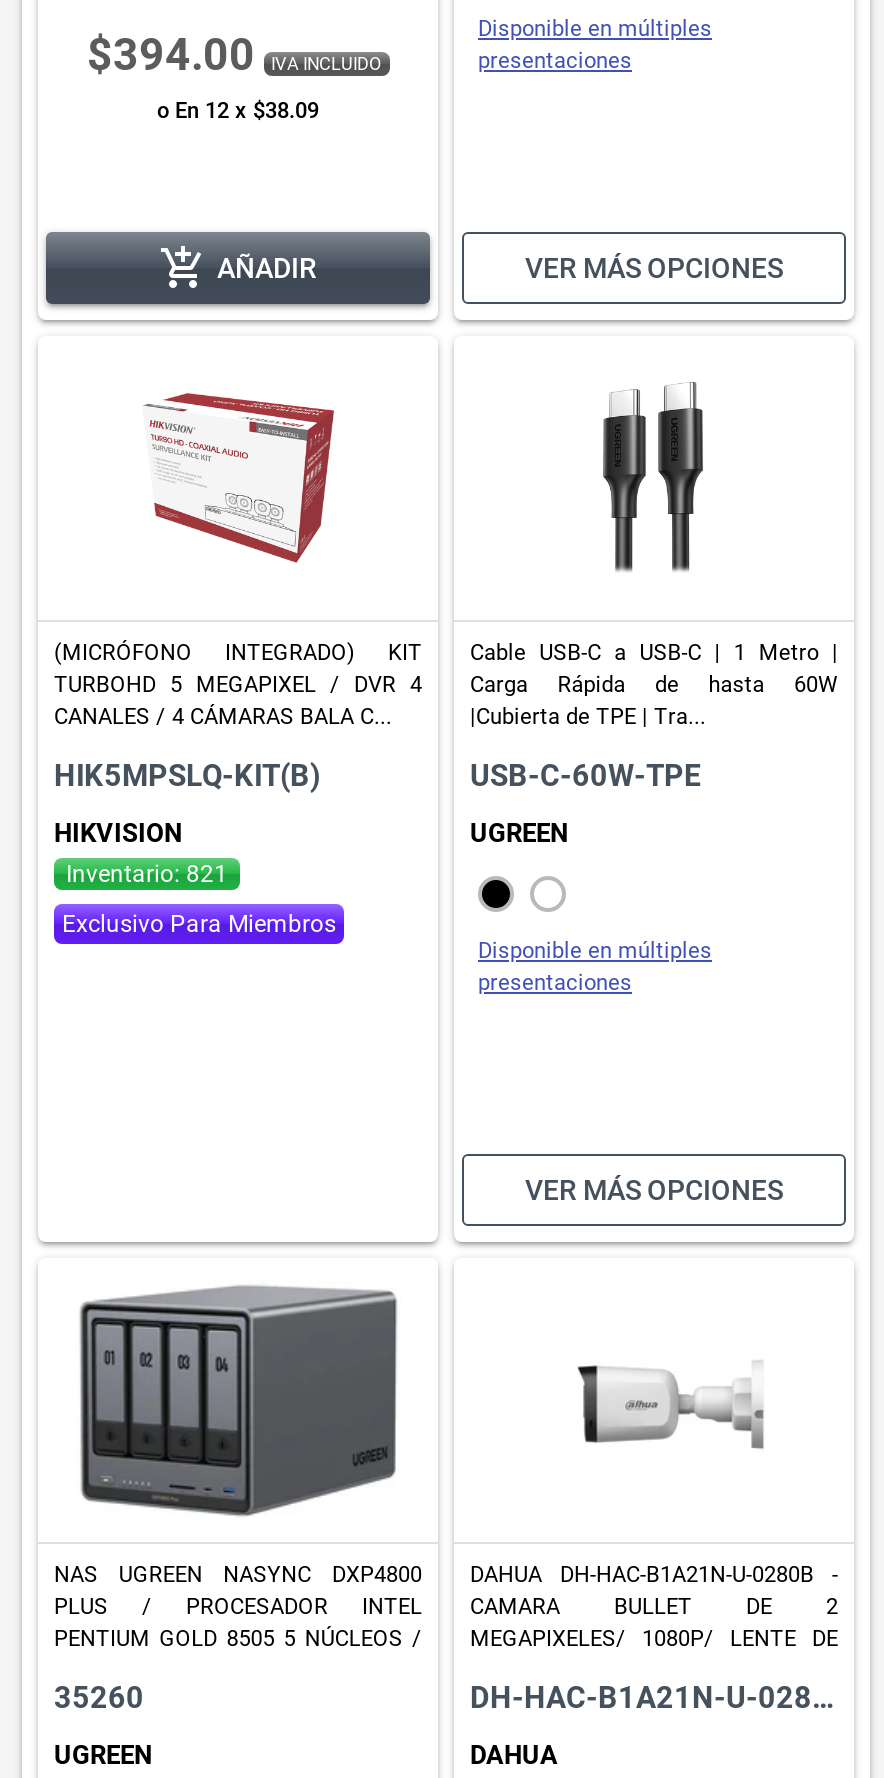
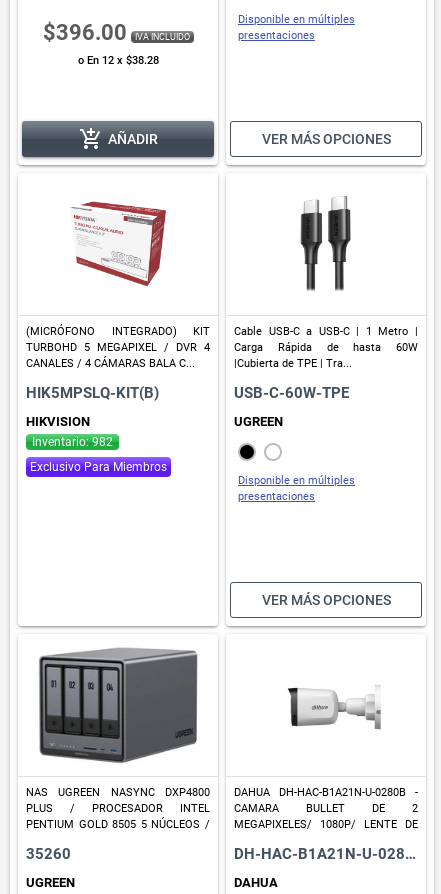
- $394.00 IVA INCLUIDO
+ $396.00 IVA INCLUIDO

- o En 12 x $38.09
+ o En 12 x $38.28

- Inventario: 821
+ Inventario: 982
